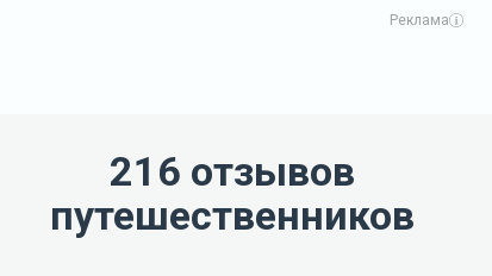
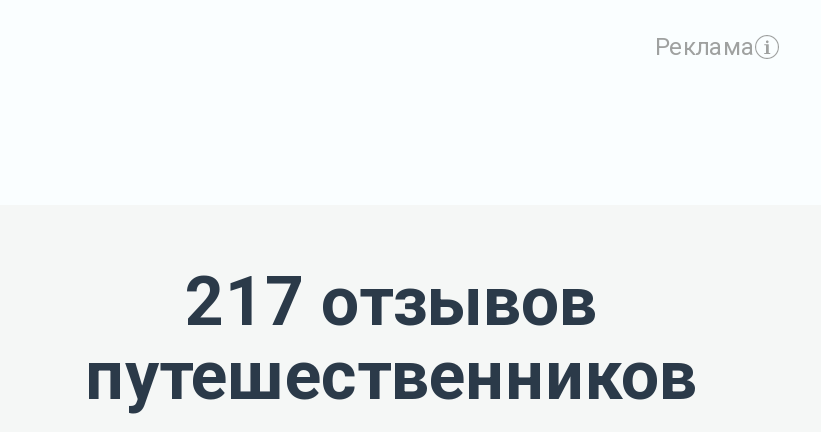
- 216 отзывов
+ 217 отзывов
